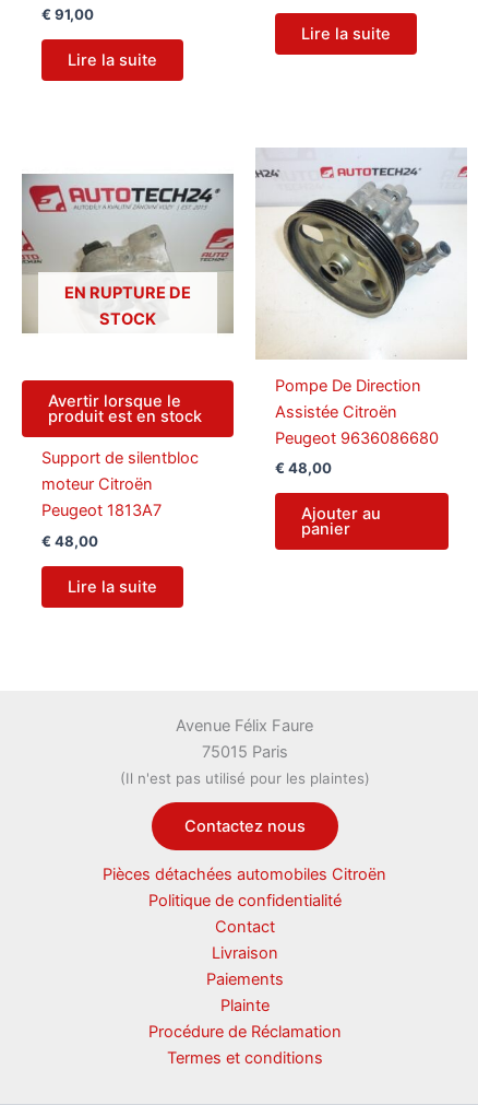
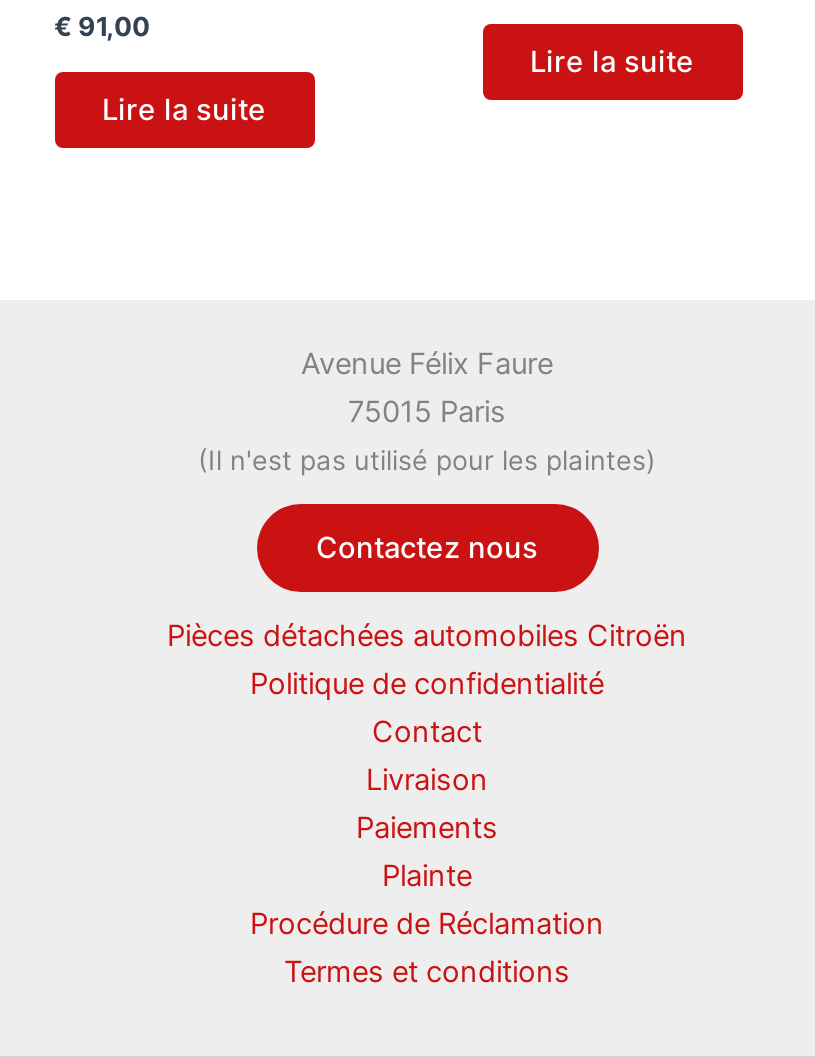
- [image]
- Pompe De Direction
- Assistée Citroën
- Peugeot 9636086680
- €48,00
- Ajouter au
- panier

- [image]
- EN RUPTURE DE
- STOCK

- Avertir lorsque le
- produit est en stock
- Support de silentbloc
- moteur Citroën
- Peugeot 1813A7
- €48,00
- Lire la suite
